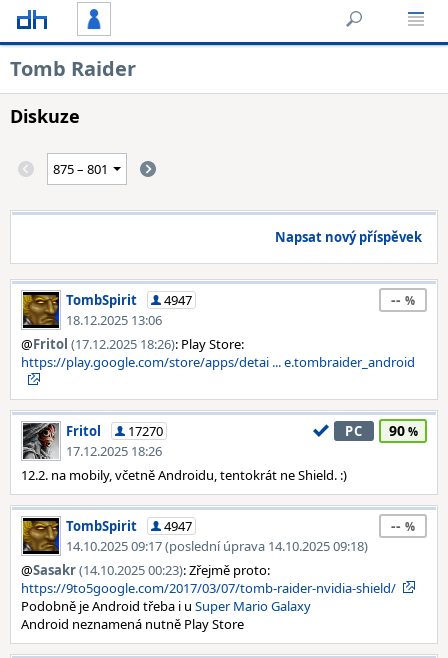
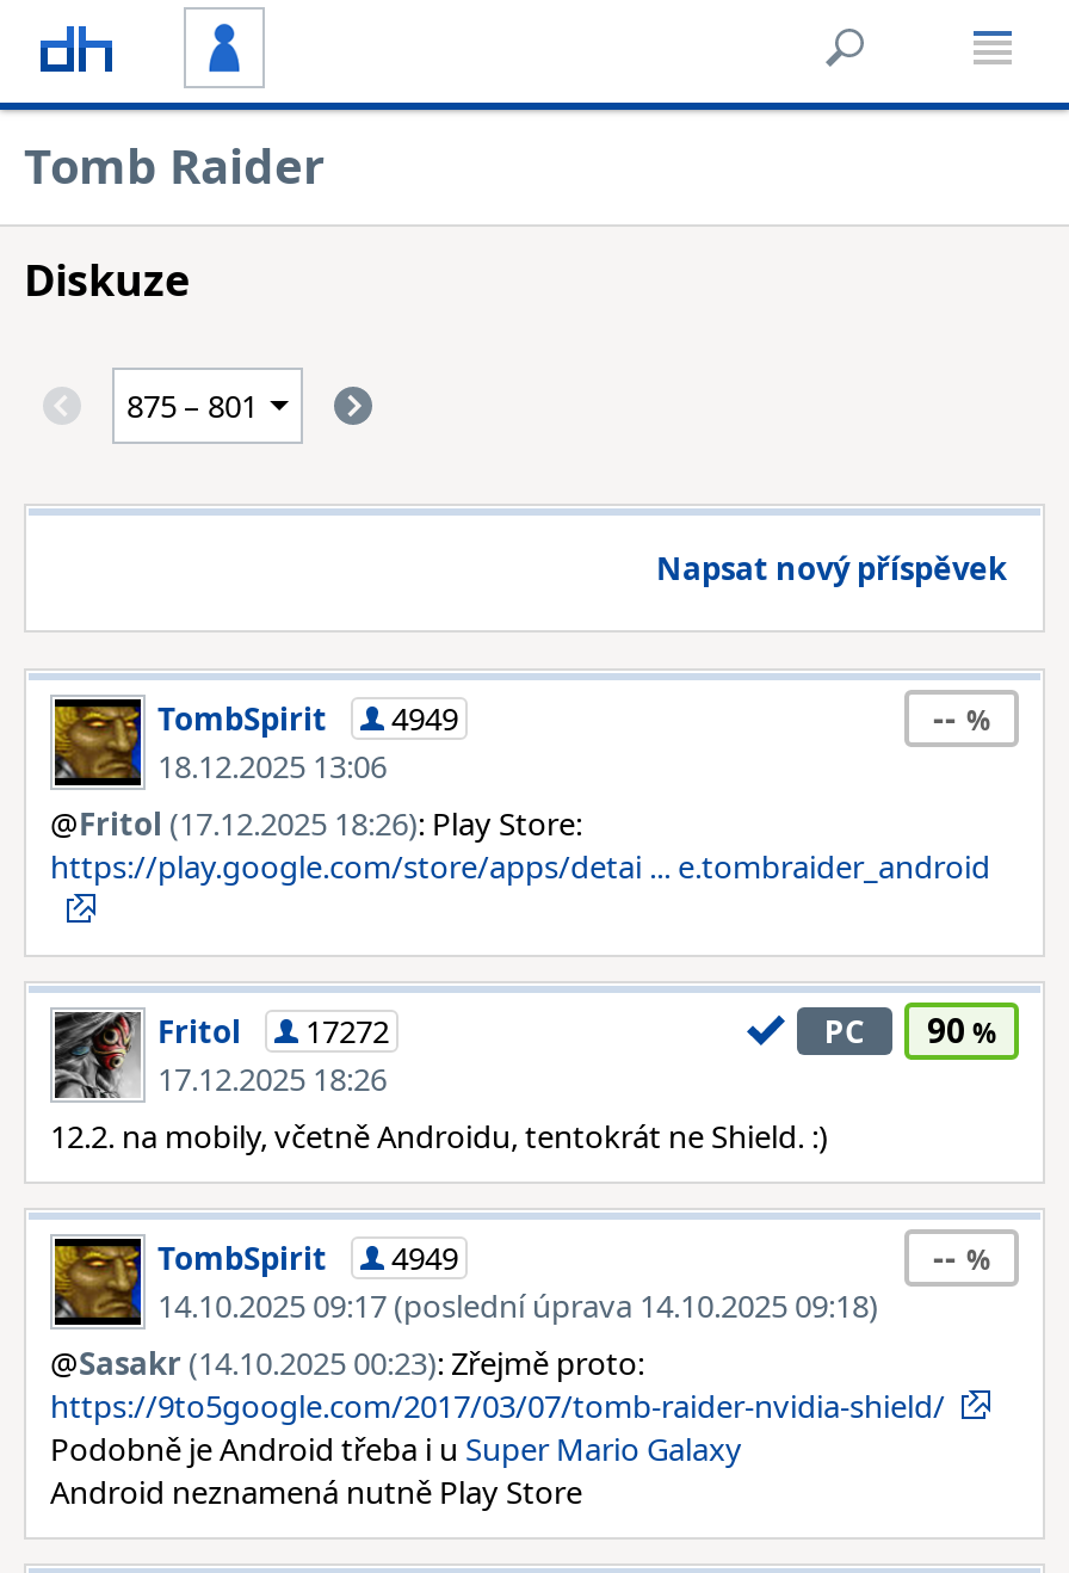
- TombSpirit 4947
+ TombSpirit 4949

- Fritol 17270
+ Fritol 17272

- TombSpirit 4947
+ TombSpirit 4949
